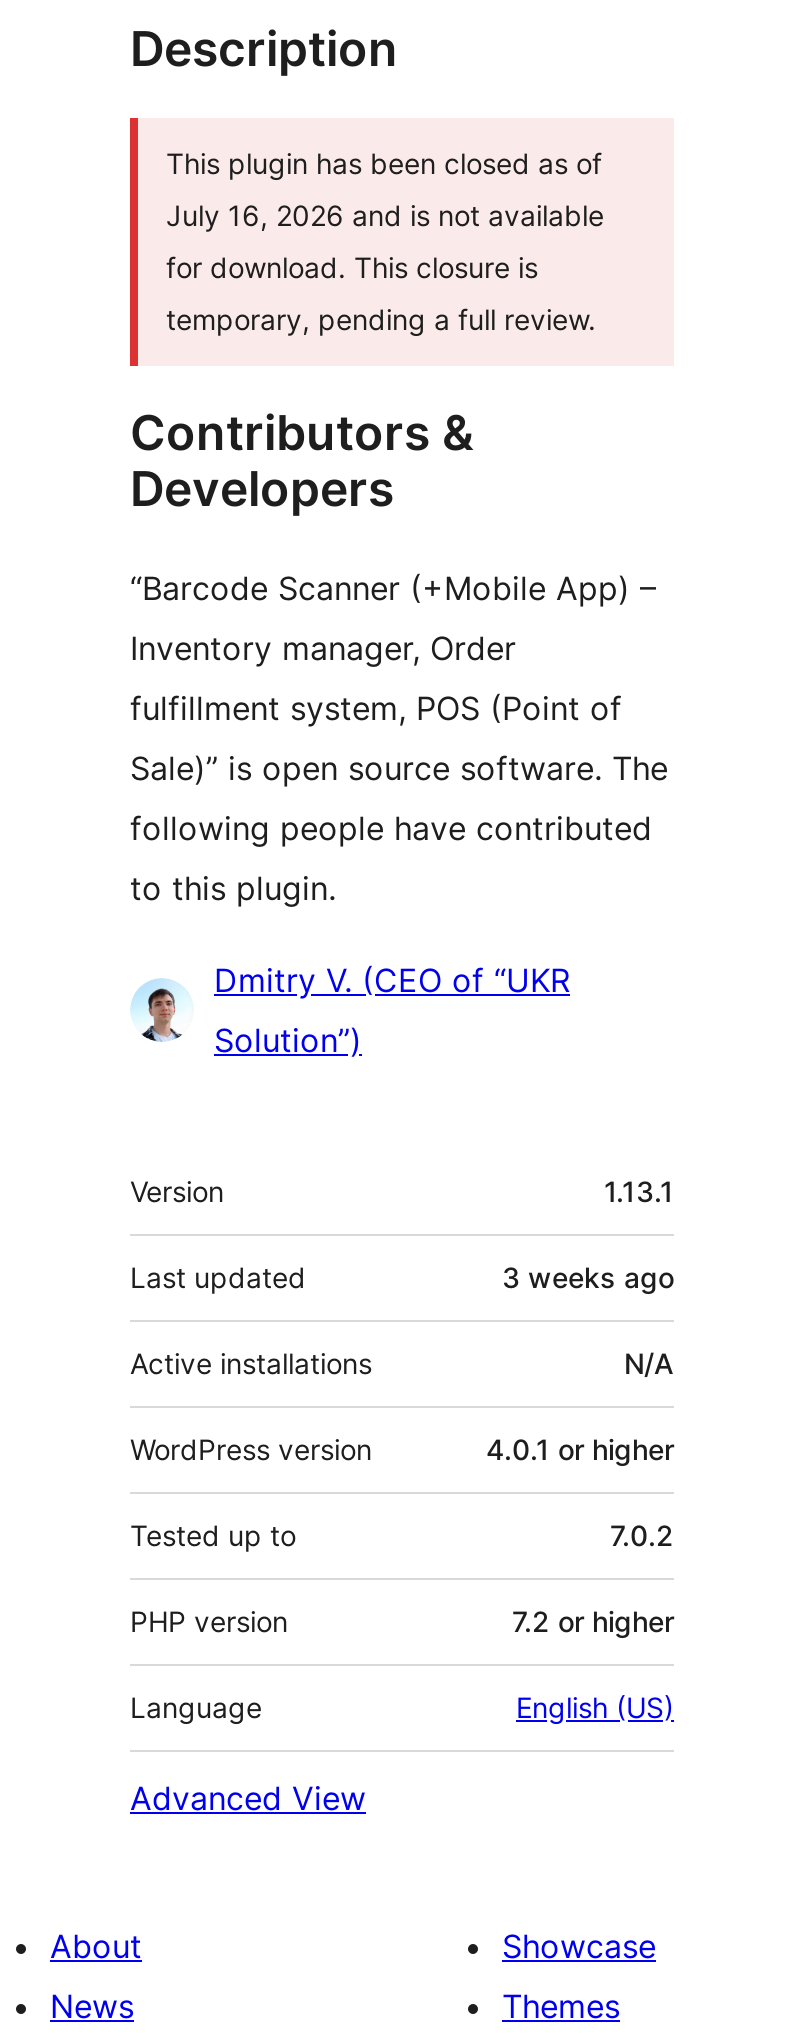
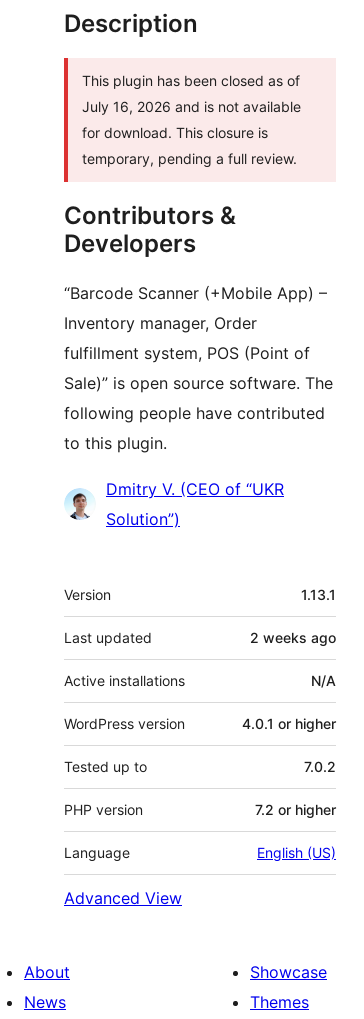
- 3 weeks ago
+ 2 weeks ago
